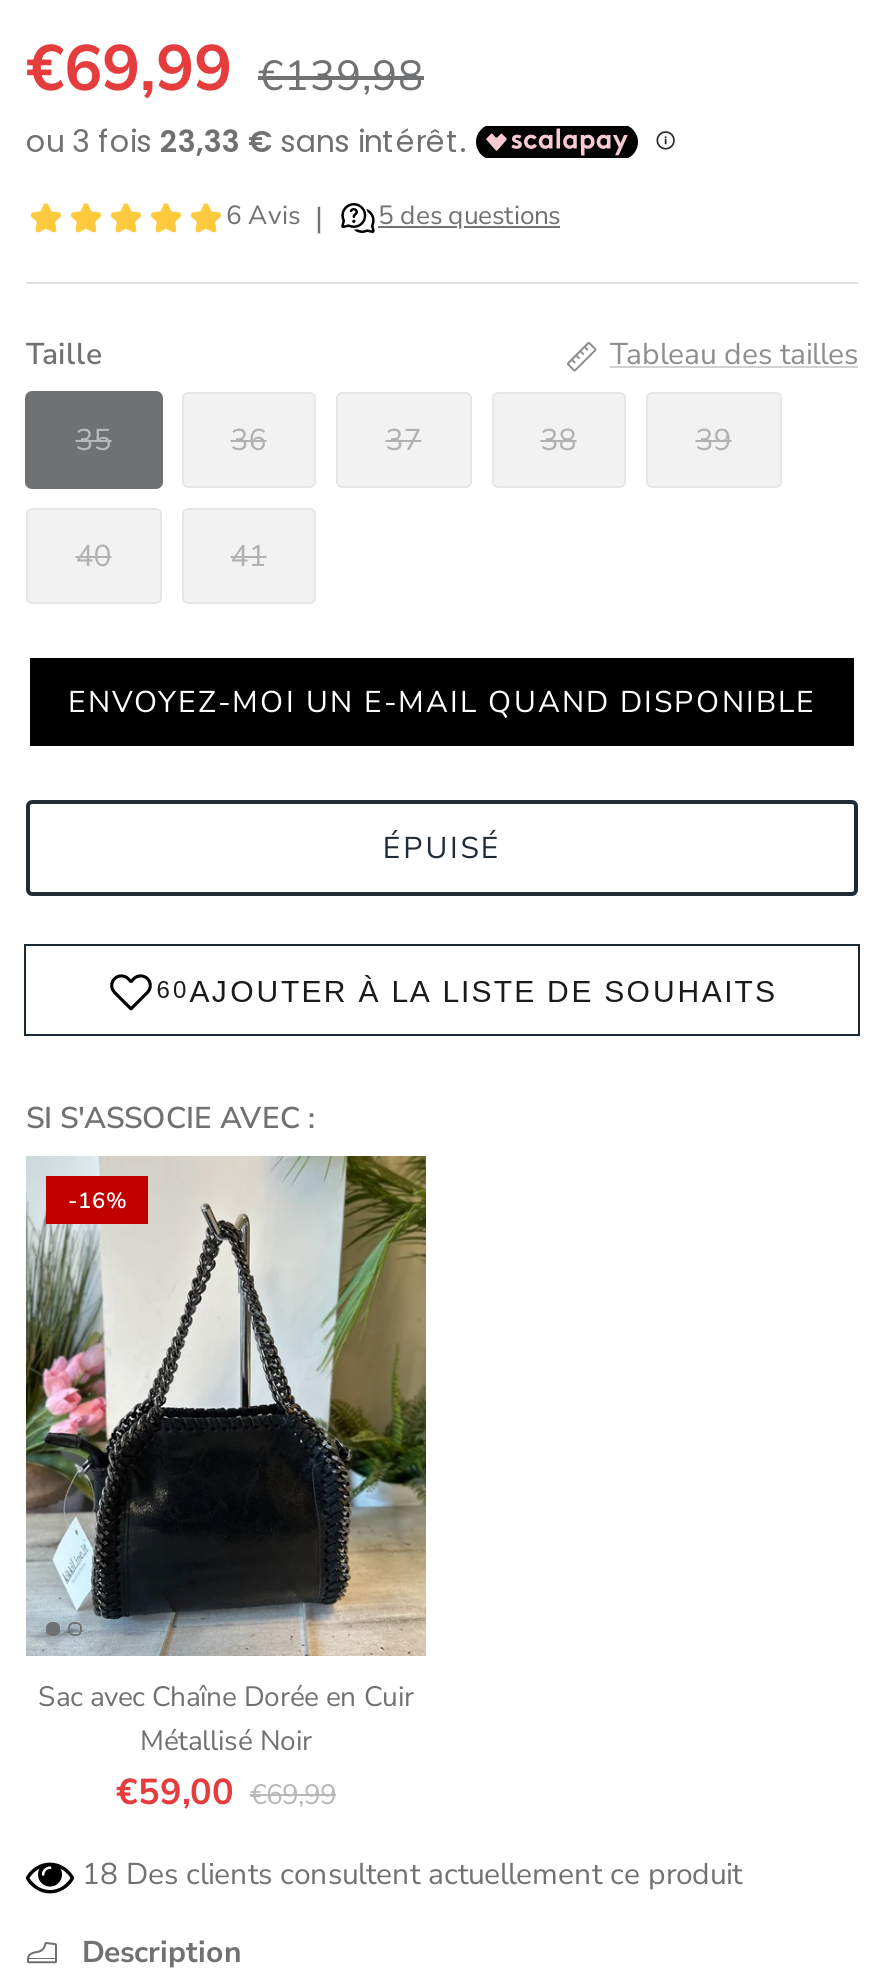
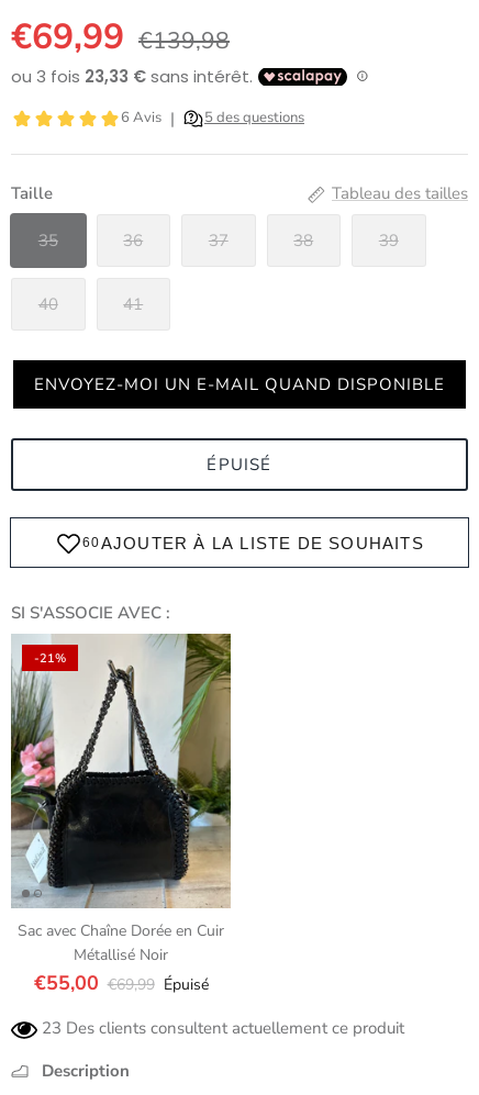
- -16%
+ -21%

- €59,00 €69,99
+ €55,00 €69,99 Épuisé

- 18 Des clients consultent actuellement ce produit
+ 23 Des clients consultent actuellement ce produit
